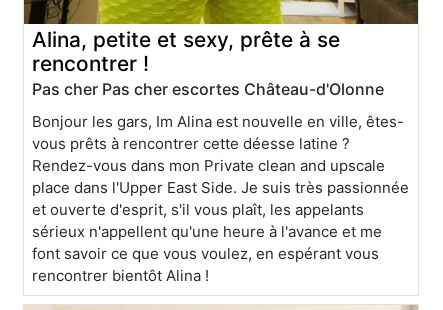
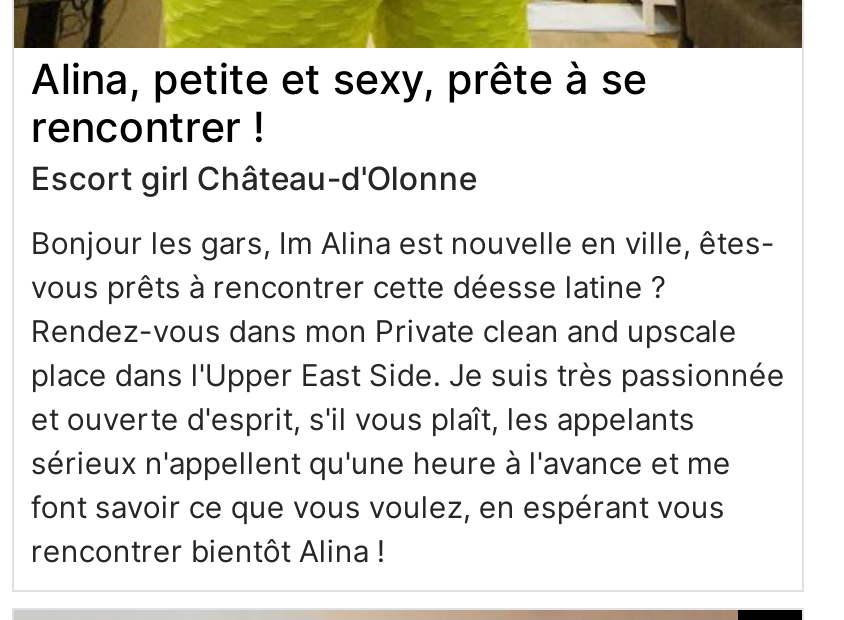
- Pas cher Pas cher escortes Château-d'Olonne
+ Escort girl Château-d'Olonne
